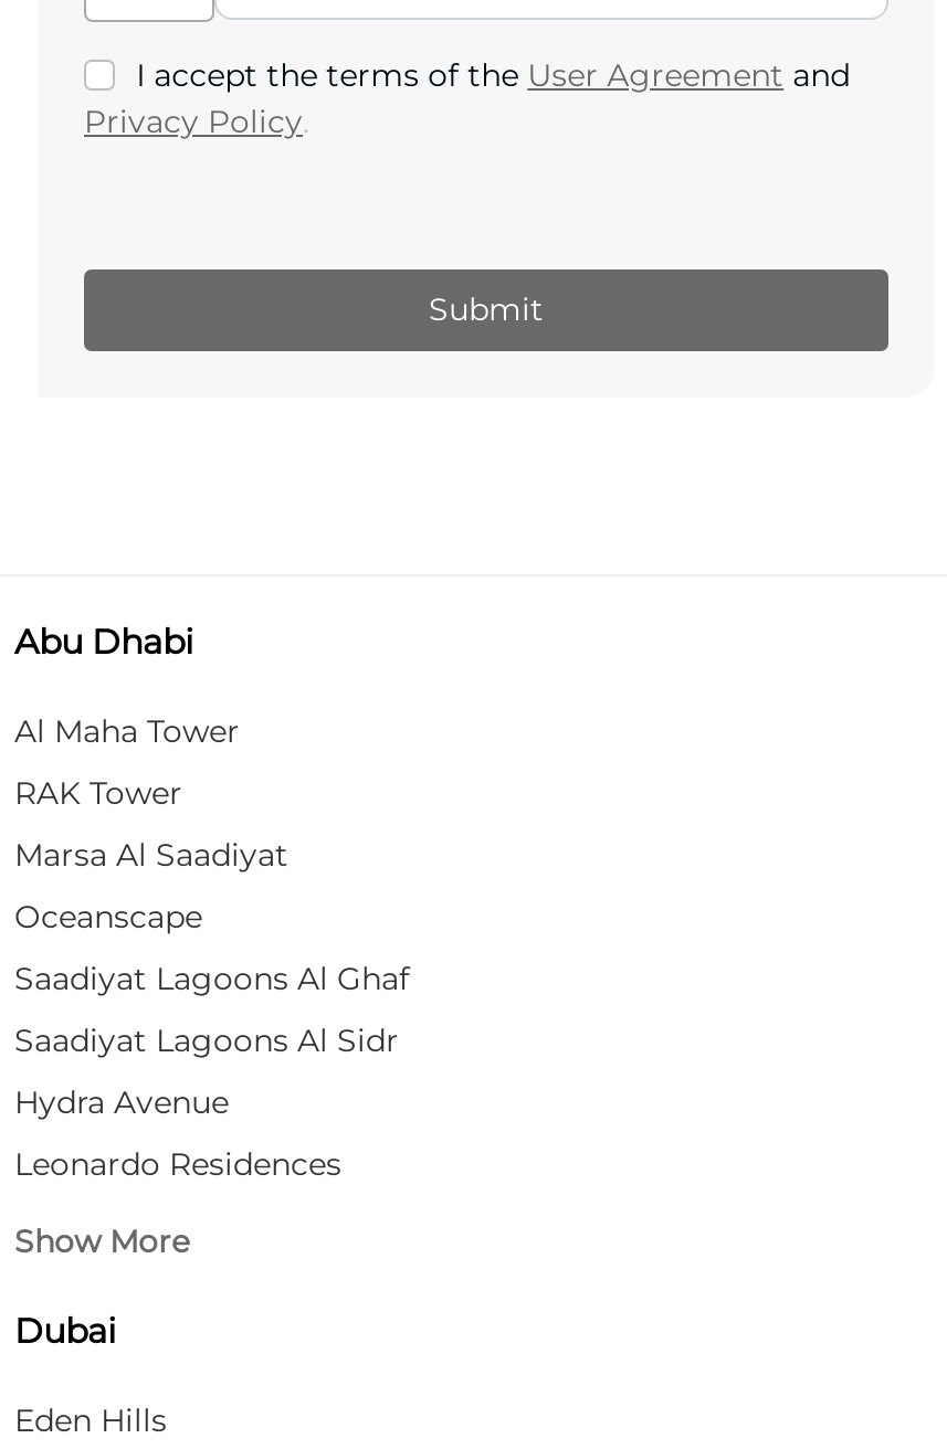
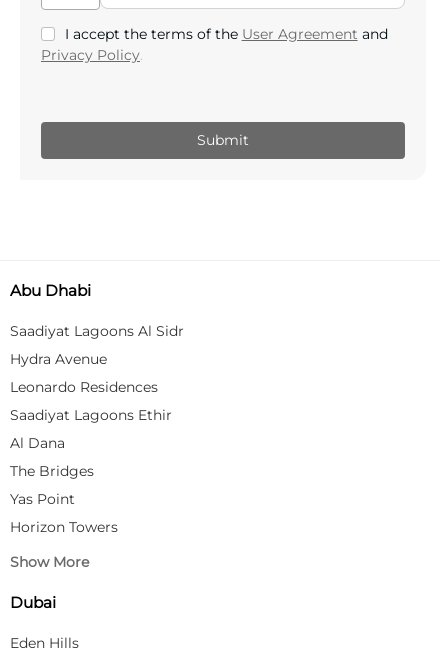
- Al Maha Tower
- RAK Tower
- Marsa Al Saadiyat
- Oceanscape
- Saadiyat Lagoons Al Ghaf

moved up: Saadiyat Lagoons Al Sidr | Hydra Avenue | Leonardo Residences

+ Saadiyat Lagoons Ethir
+ Al Dana
+ The Bridges
+ Yas Point
+ Horizon Towers
